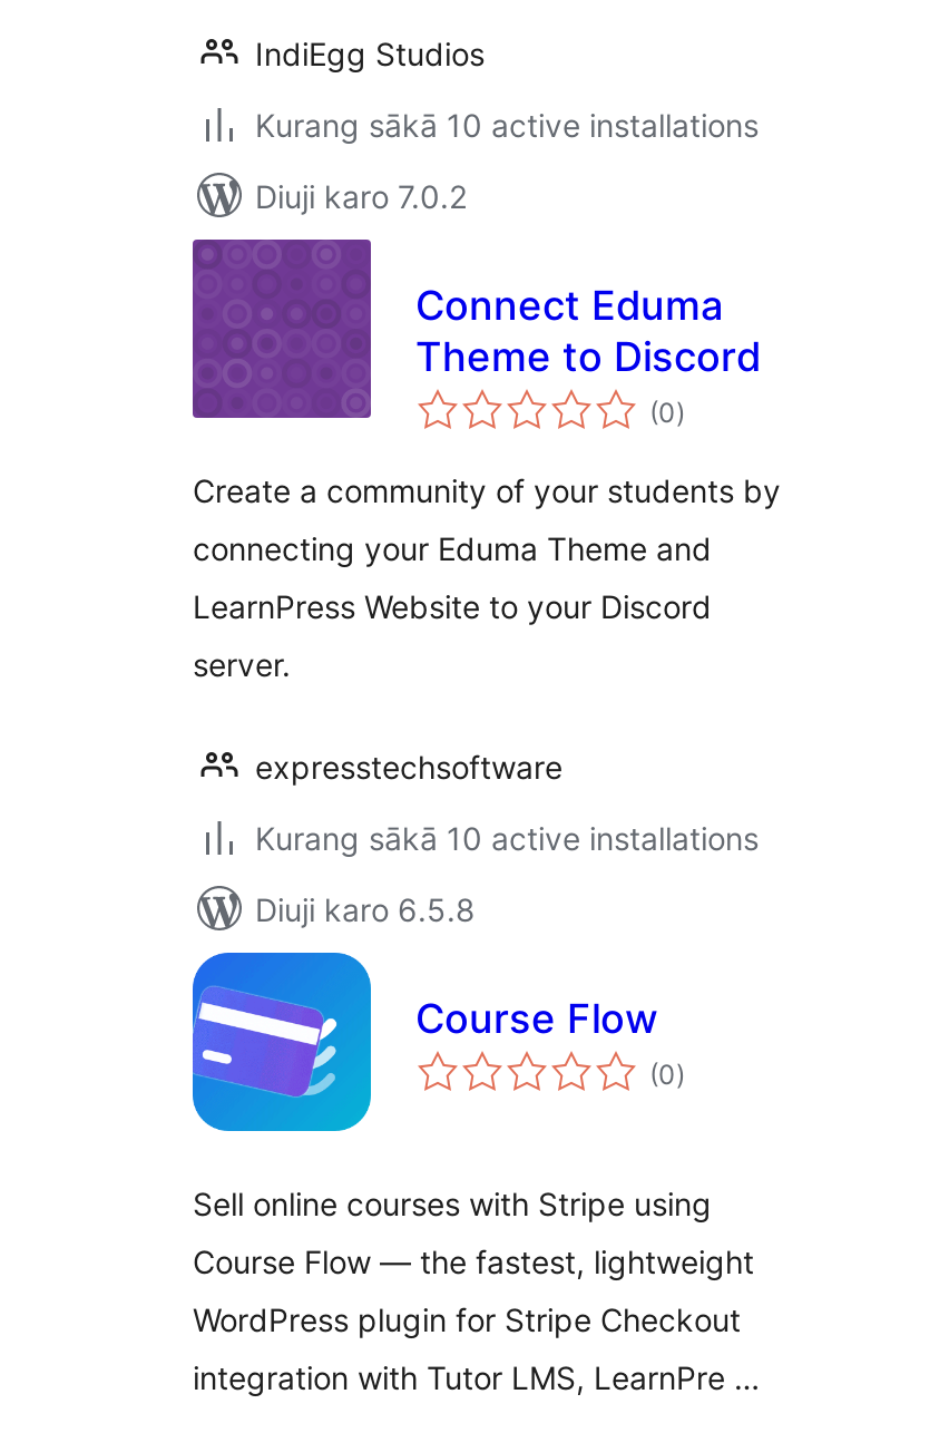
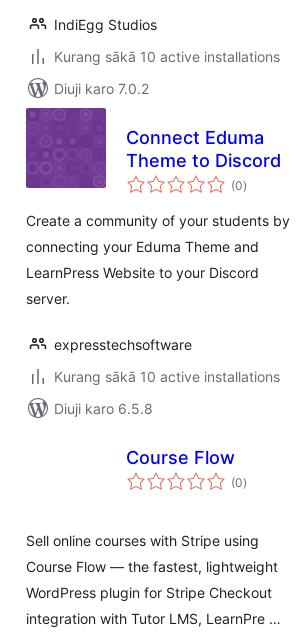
- [image]
